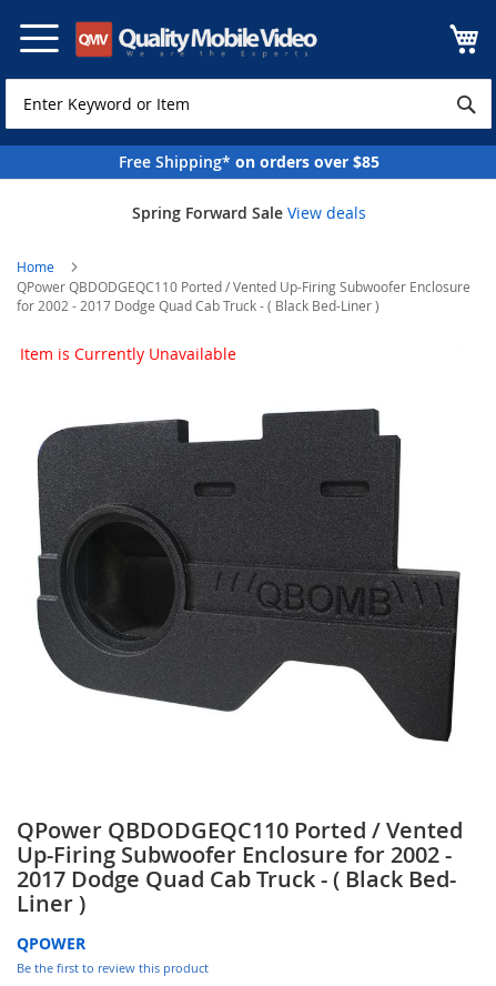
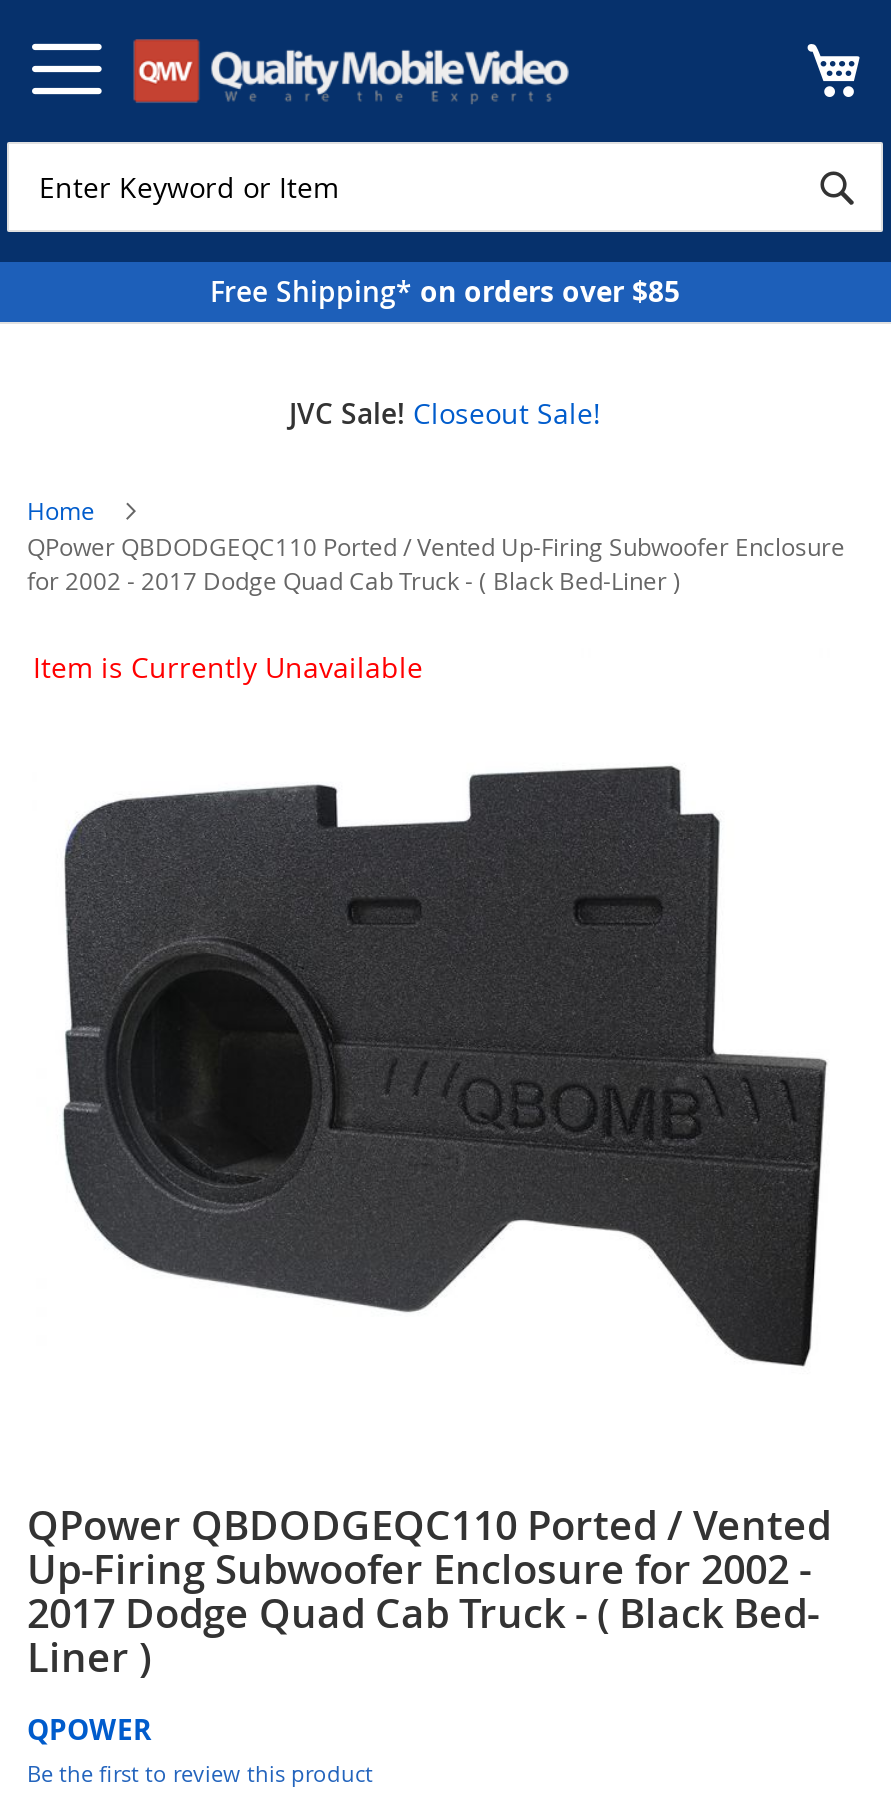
- Spring Forward Sale View deals
+ JVC Sale! Closeout Sale!
